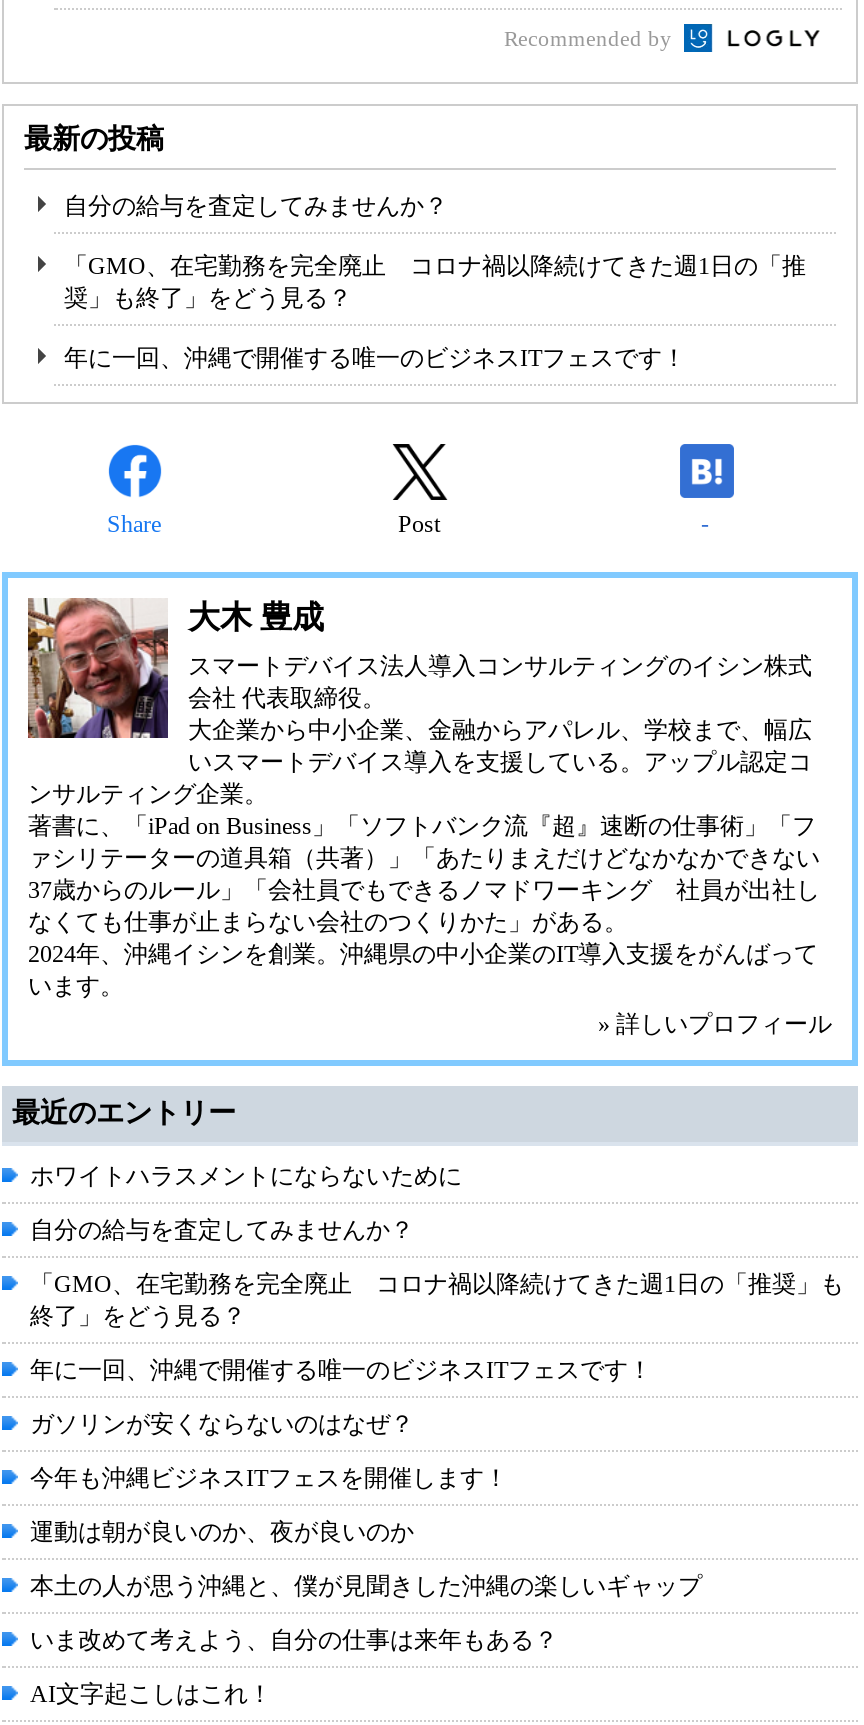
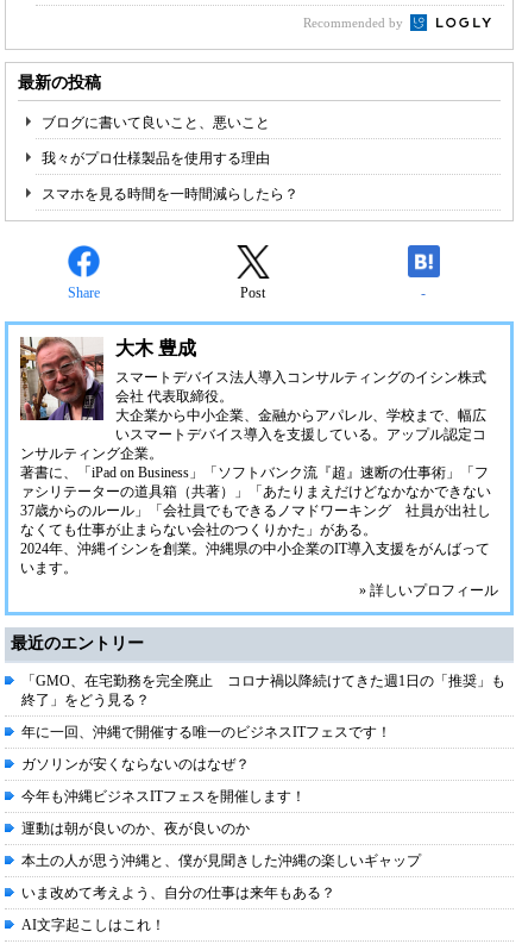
- 自分の給与を査定してみませんか？
+ ブログに書いて良いこと、悪いこと

- 「GMO、在宅勤務を完全廃止 コロナ禍以降続けてきた週1日の「推
- 奨」も終了」をどう見る？
+ 我々がプロ仕様製品を使用する理由

- 年に一回、沖縄で開催する唯一のビジネスITフェスです！
+ スマホを見る時間を一時間減らしたら？

- ホワイトハラスメントにならないために
- 自分の給与を査定してみませんか？
